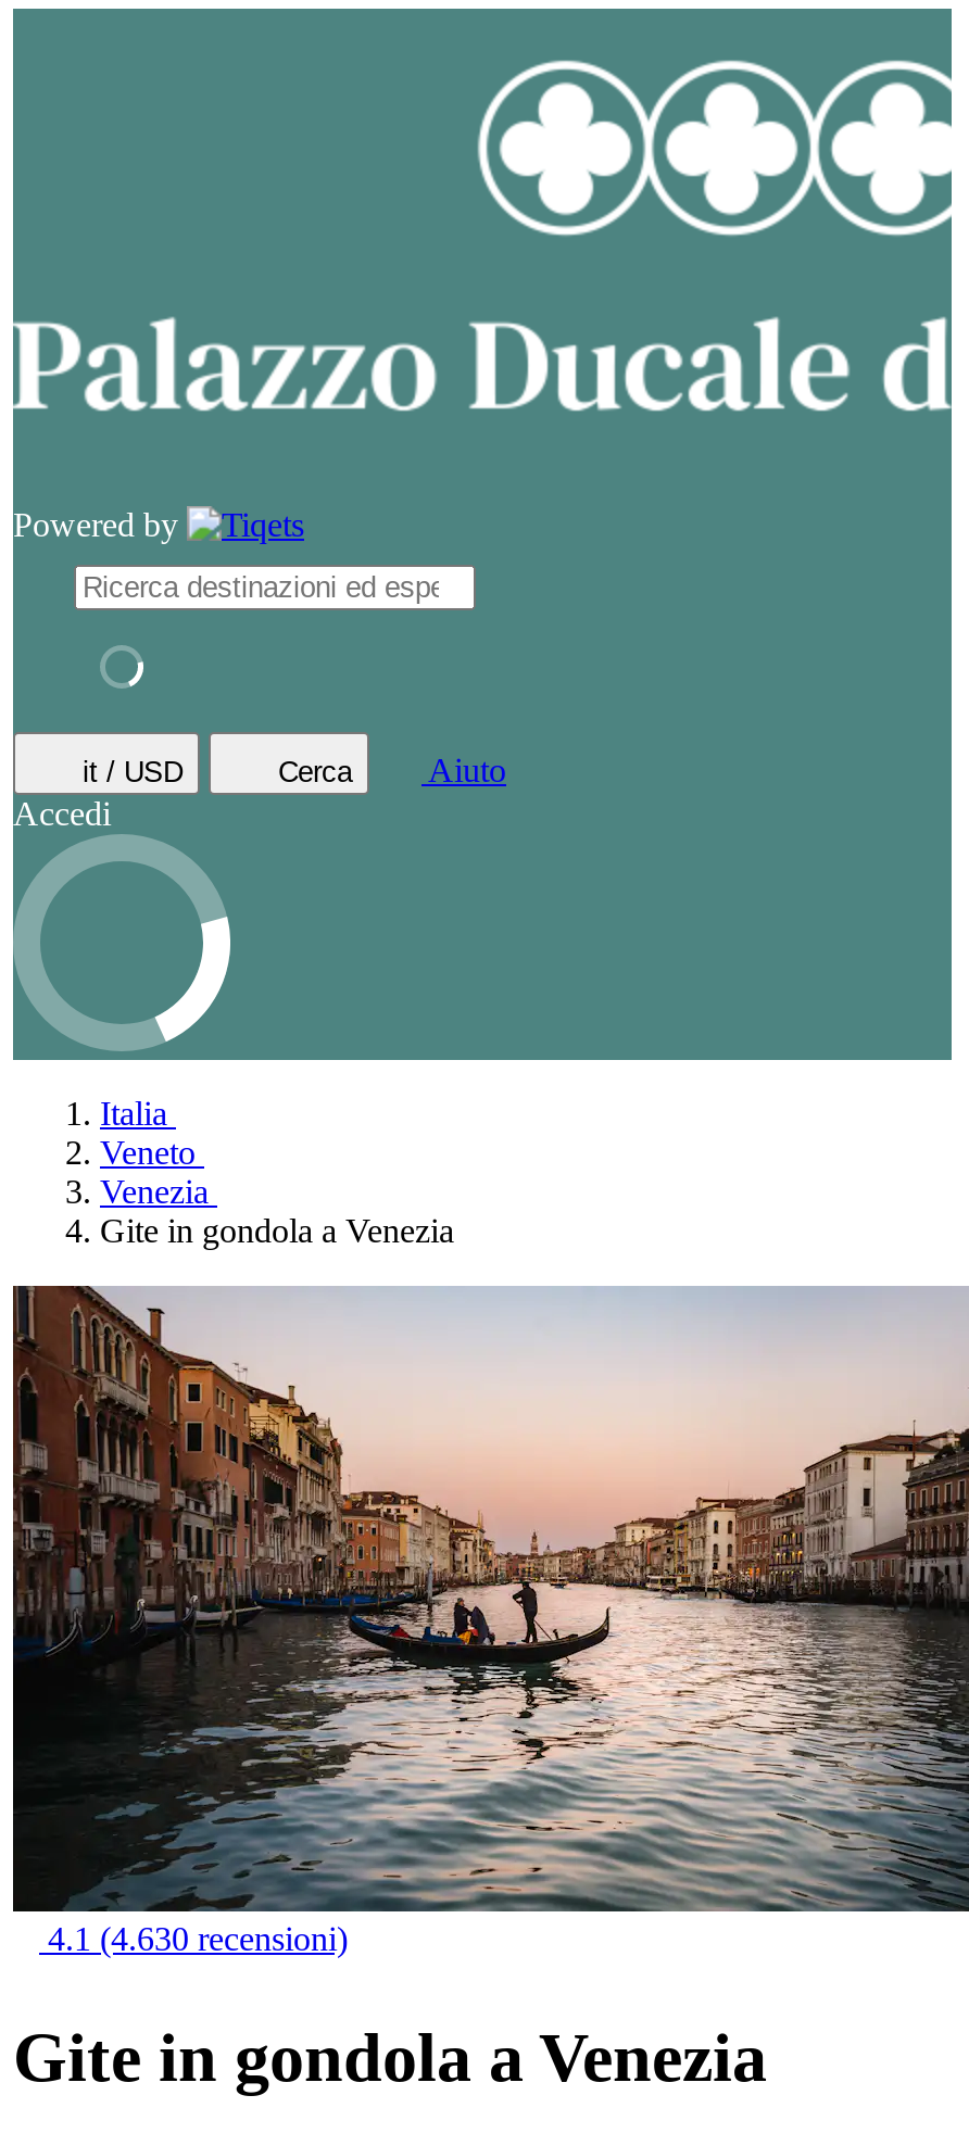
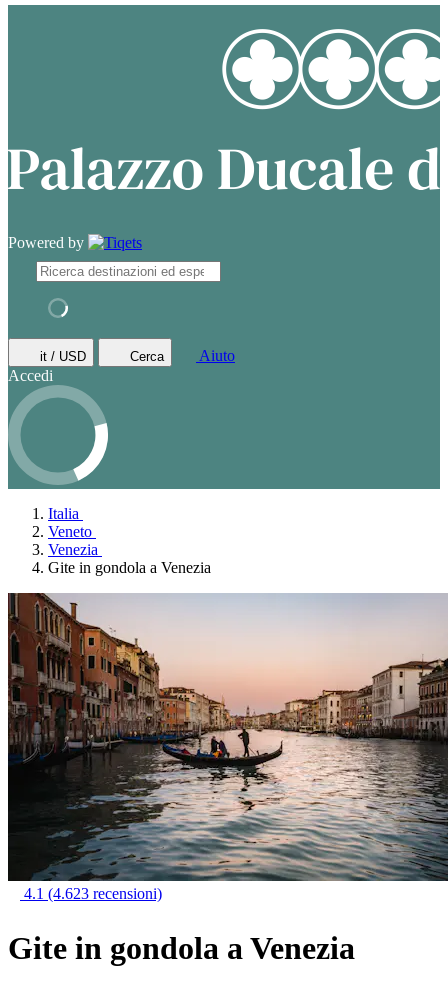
- 4.1 (4.630 recensioni)
+ 4.1 (4.623 recensioni)
